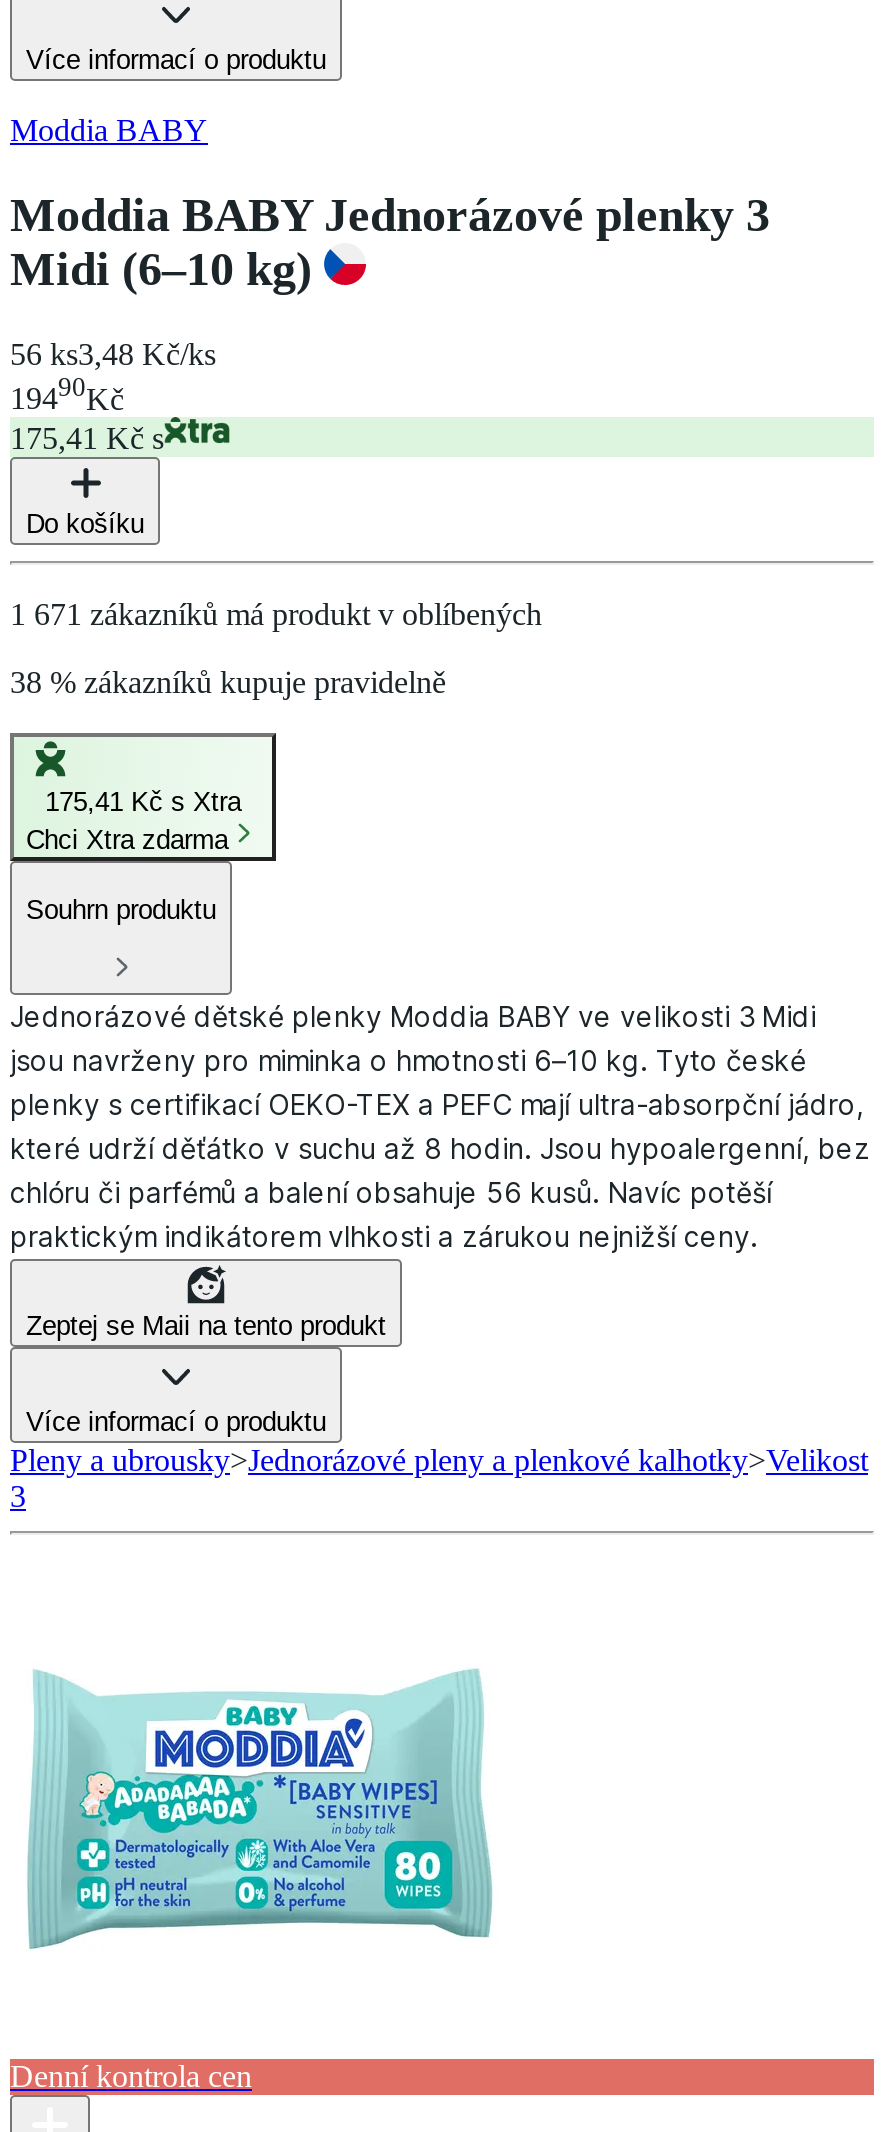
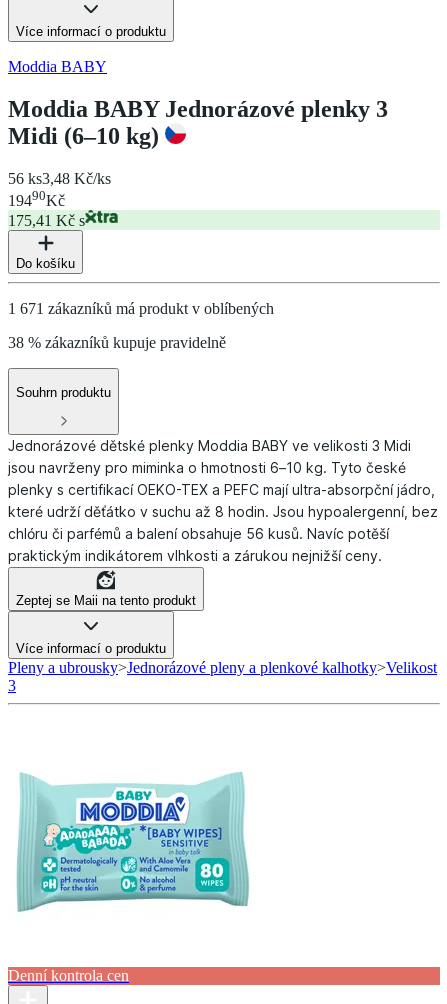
- [image]
- 175,41 Kč s Xtra
- Chci Xtra zdarma
